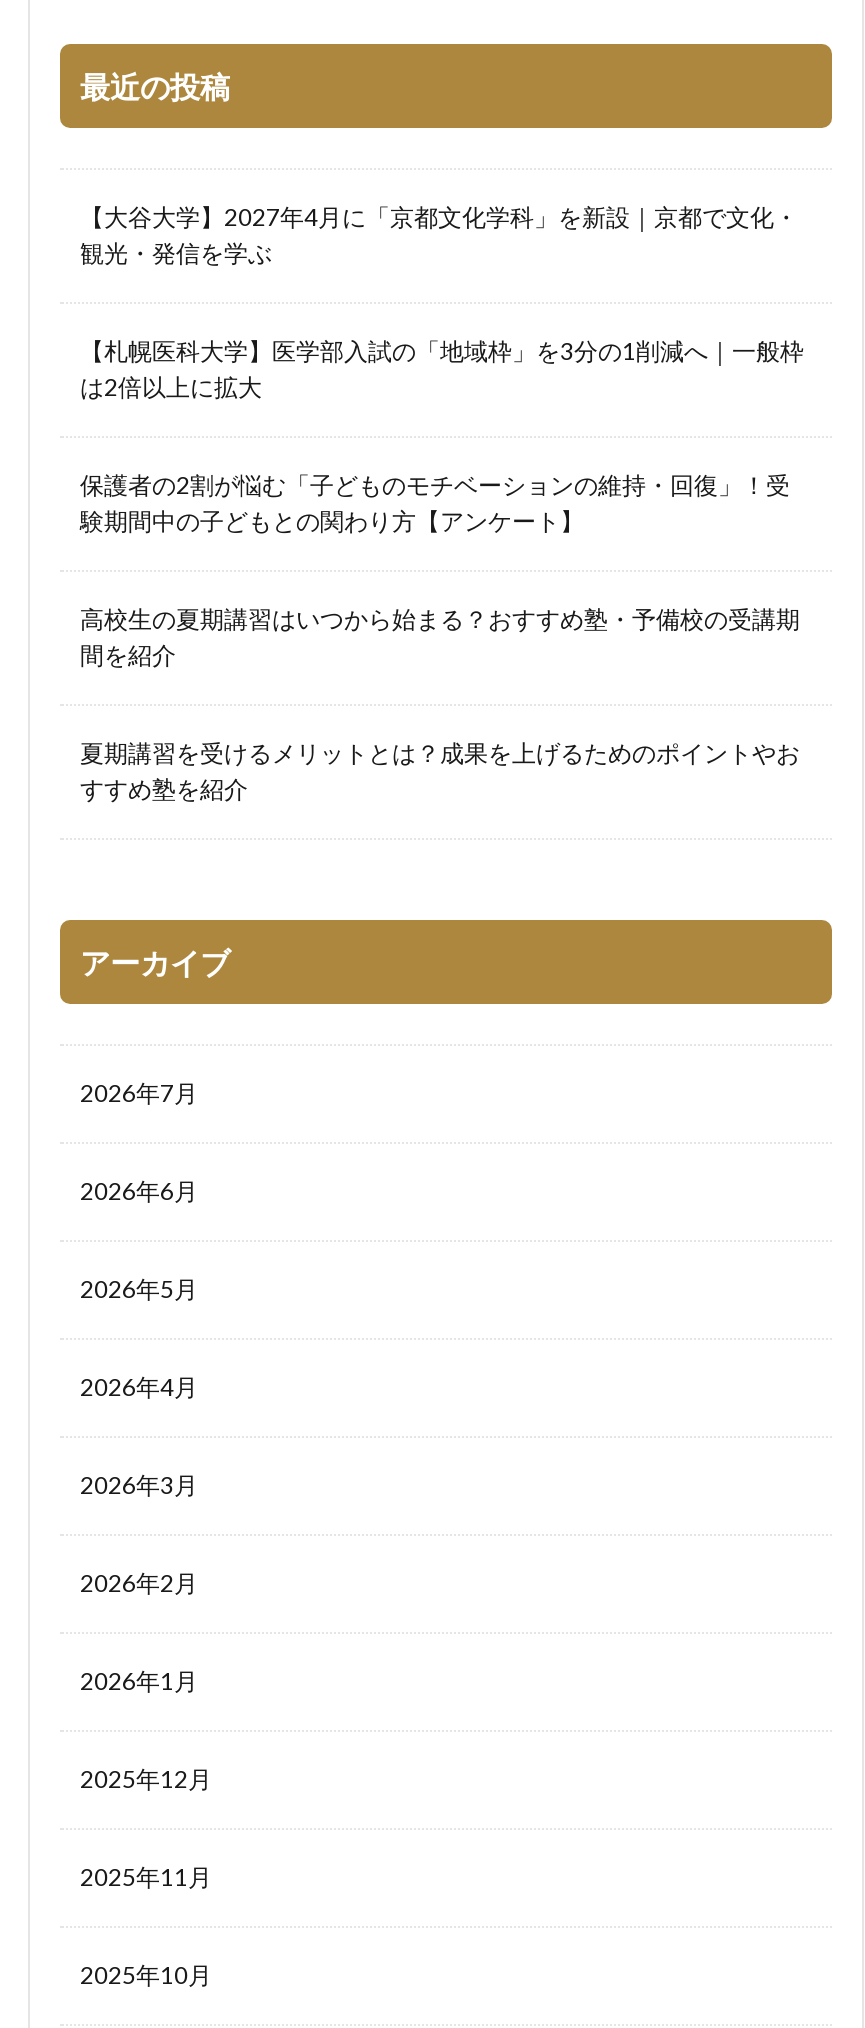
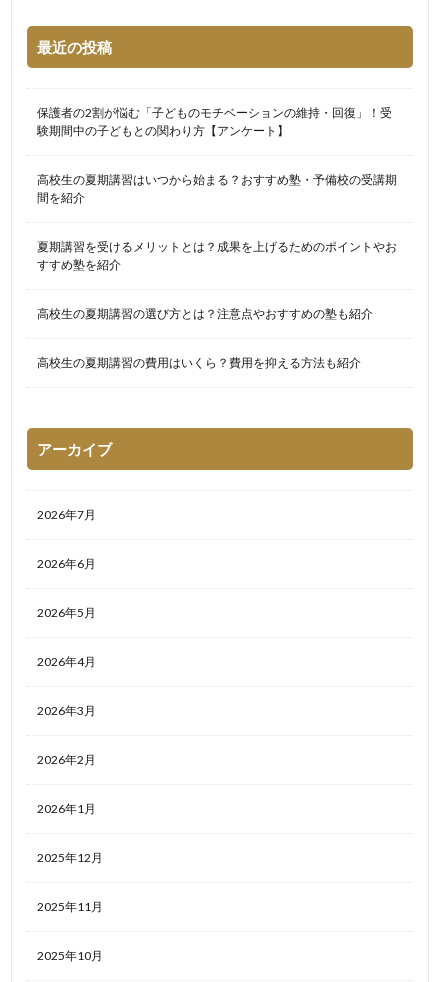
- 【大谷大学】2027年4月に「京都文化学科」を新設｜京都で文化・
- 観光・発信を学ぶ
- 【札幌医科大学】医学部入試の「地域枠」を3分の1削減へ｜一般枠
- は2倍以上に拡大

moved up: 保護者の2割が悩む「子どものモチベーションの維持・回復」！受 | 験期間中の子どもとの関わり方【アンケート】 | 高校生の夏期講習はいつから始まる？おすすめ塾・予備校の受講期 | 間を紹介 | 夏期講習を受けるメリットとは？成果を上げるためのポイントやお | すすめ塾を紹介

+ 高校生の夏期講習の選び方とは？注意点やおすすめの塾も紹介
+ 高校生の夏期講習の費用はいくら？費用を抑える方法も紹介
